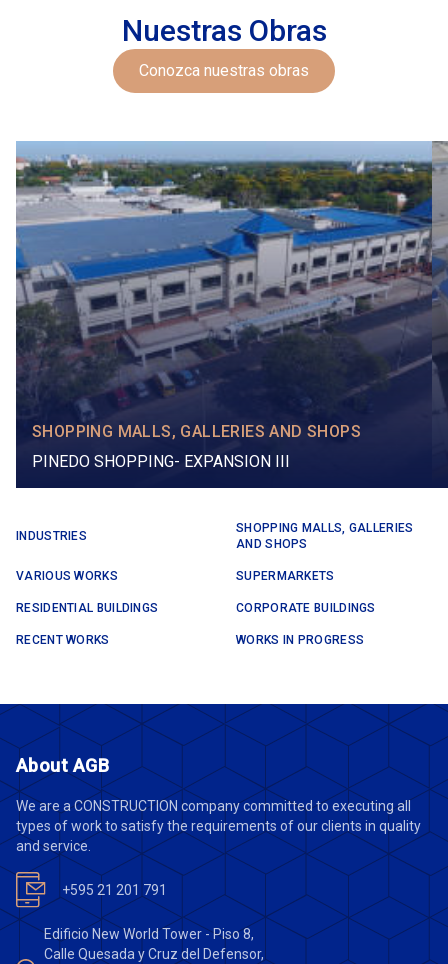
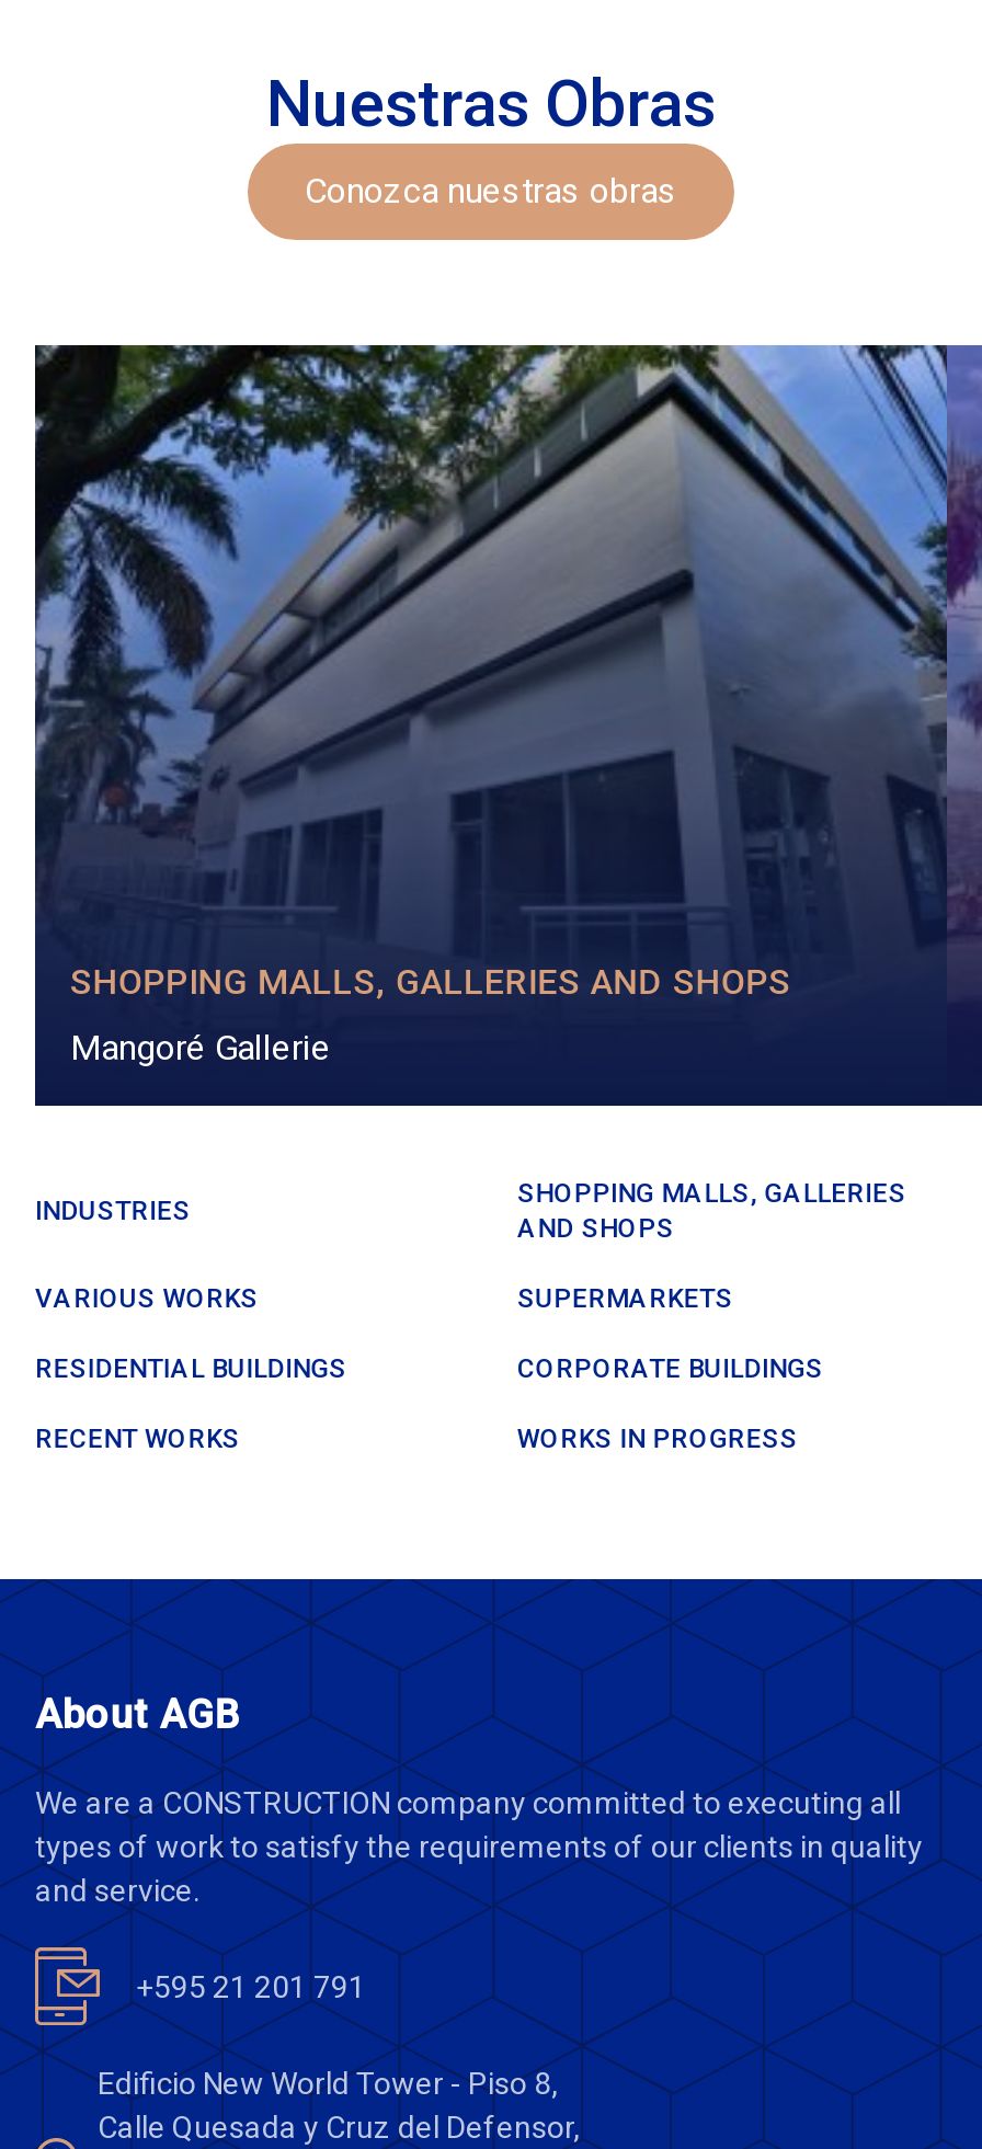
- [image]
+ [image]

- PINEDO SHOPPING- EXPANSION III
+ Mangoré Gallerie
